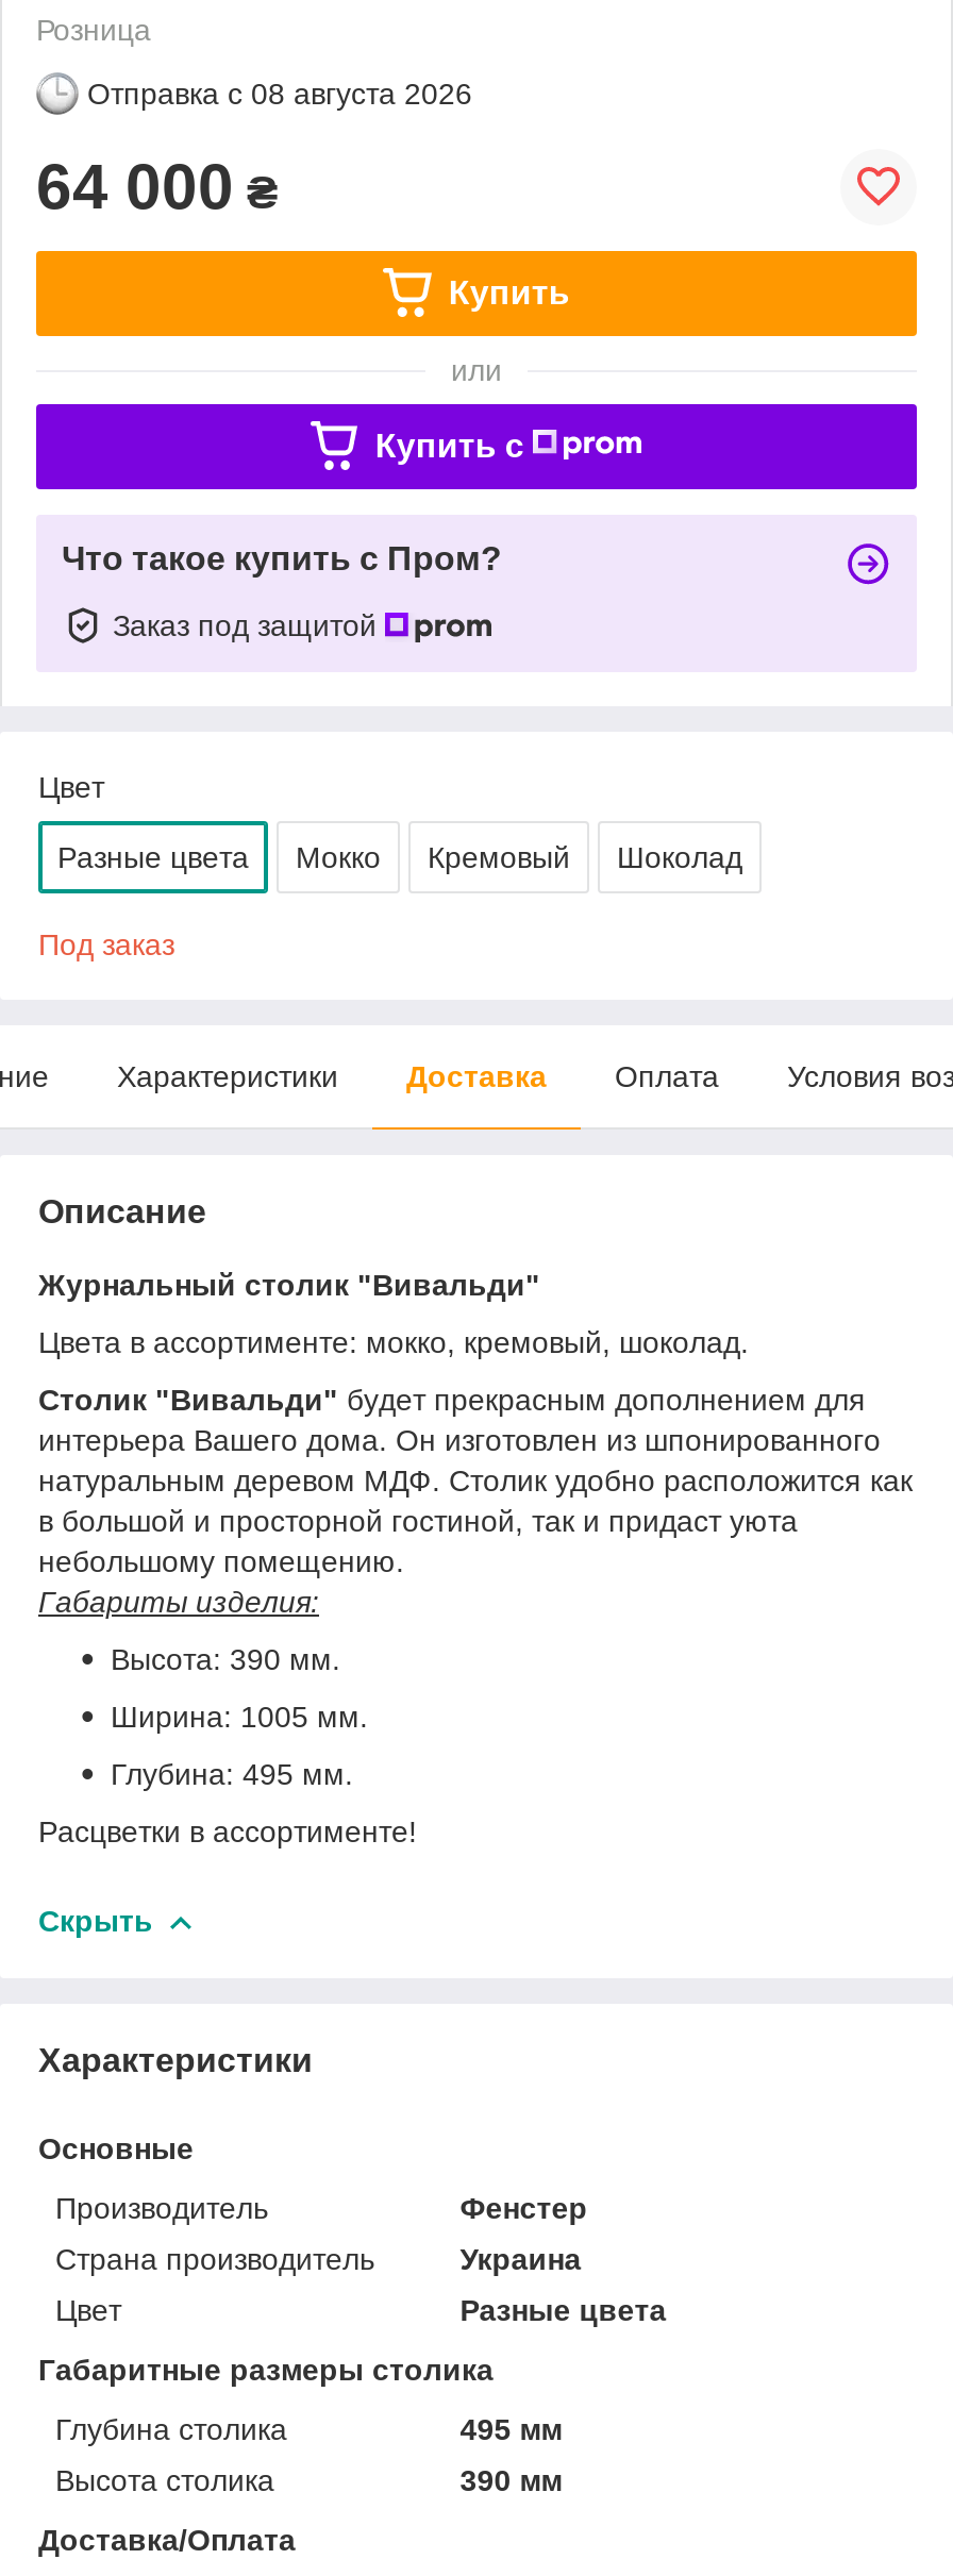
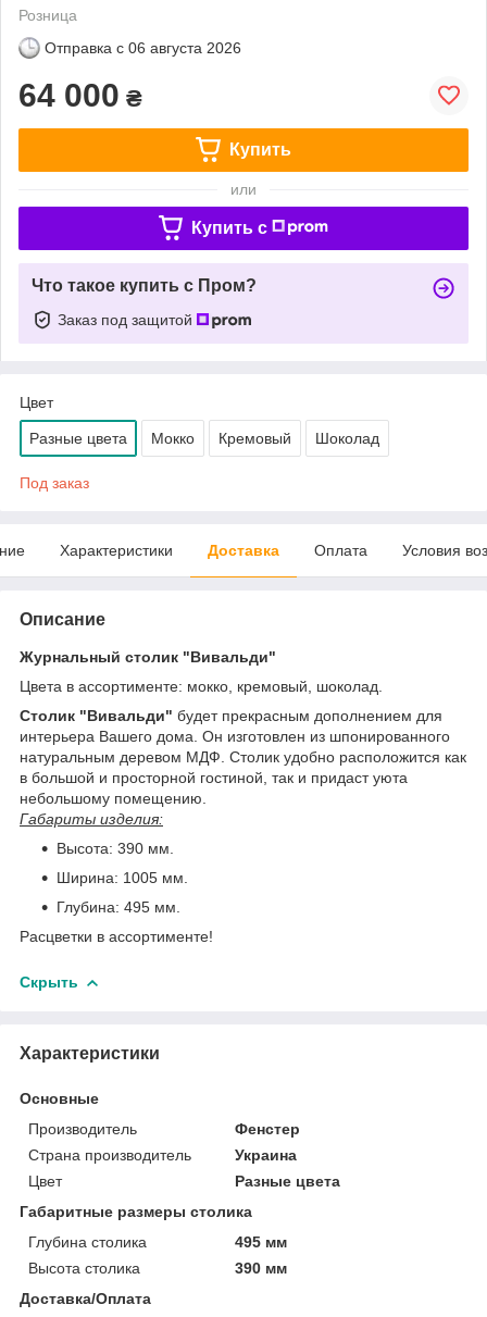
- Отправка с 08 августа 2026
+ Отправка с 06 августа 2026
